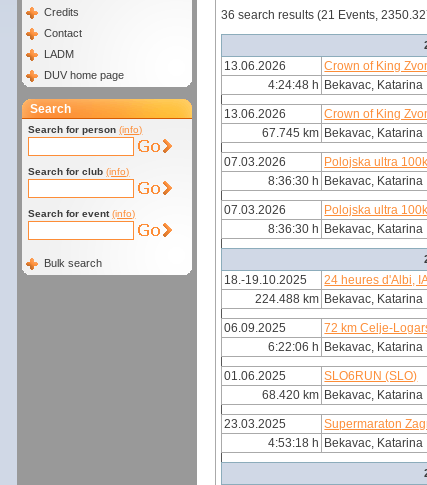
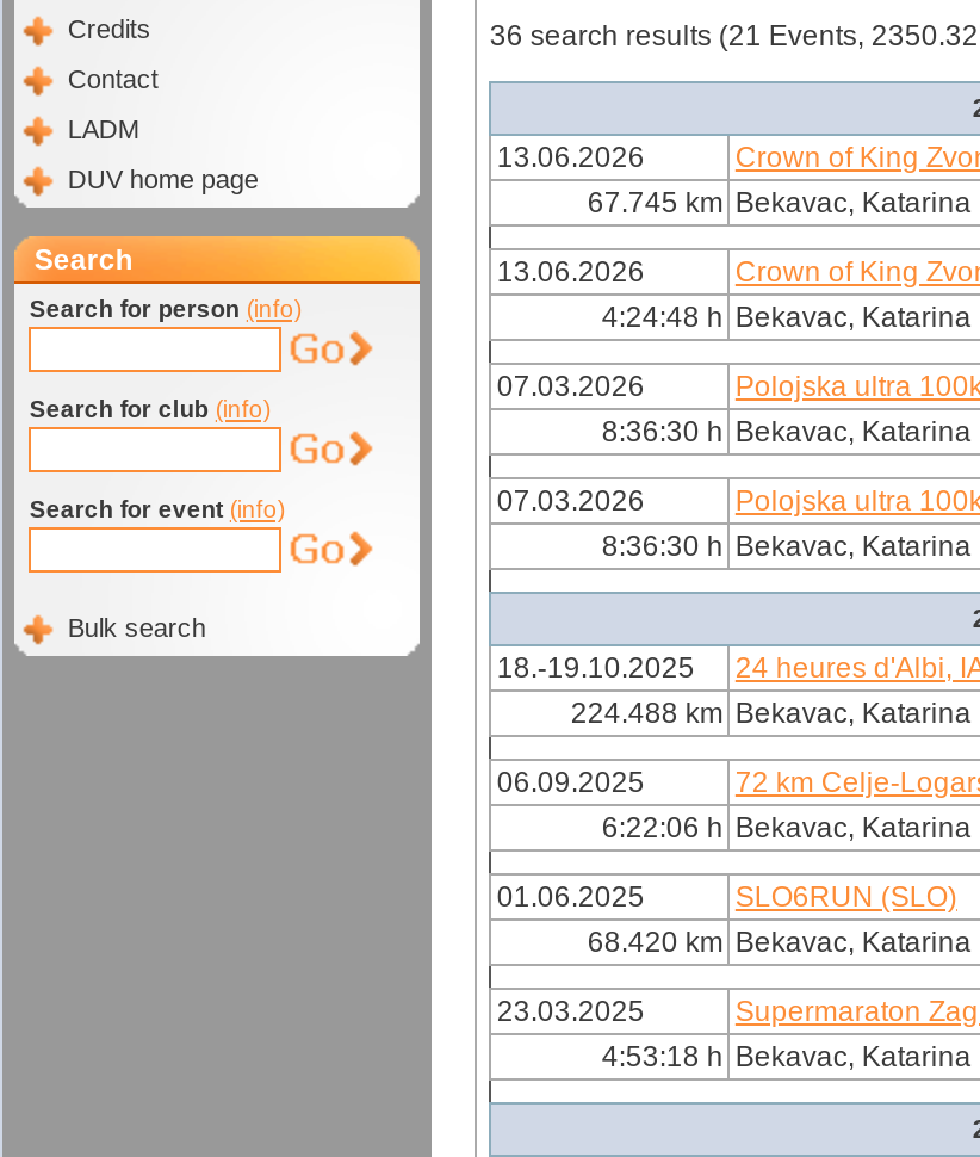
moved down: 4:24:48 h Bekavac, Katarina

moved up: 67.745 km Bekavac, Katarina
